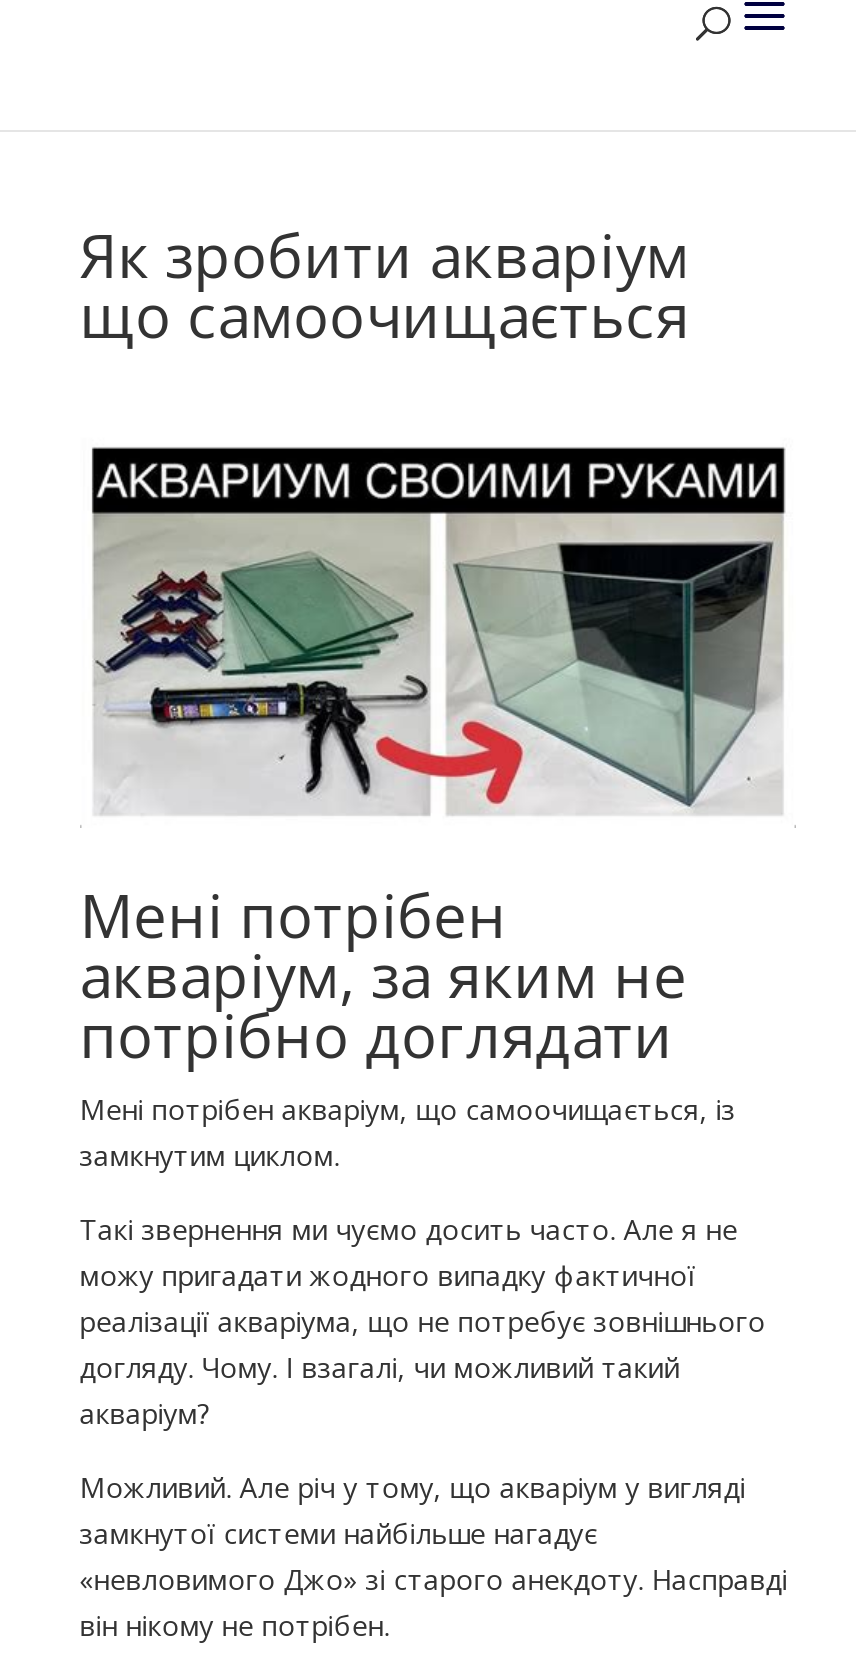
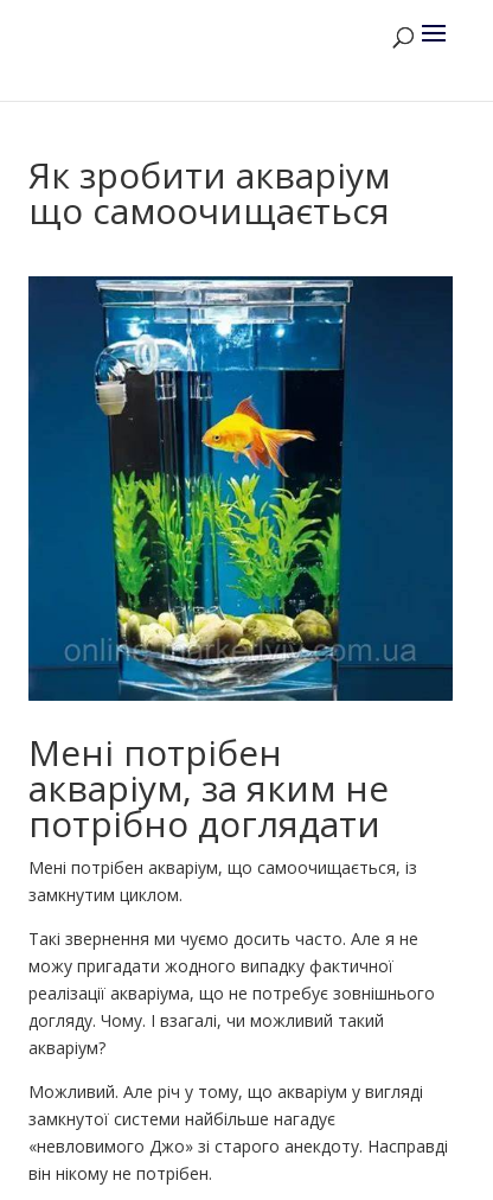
- [image]
+ [image]
